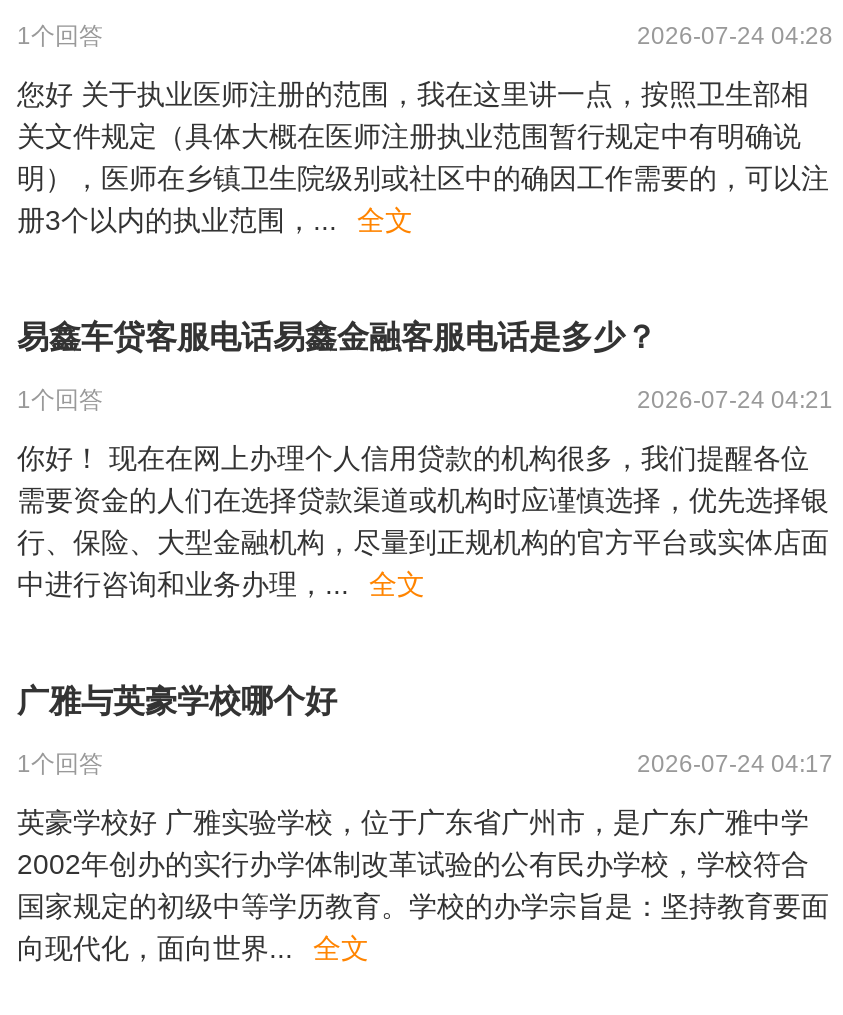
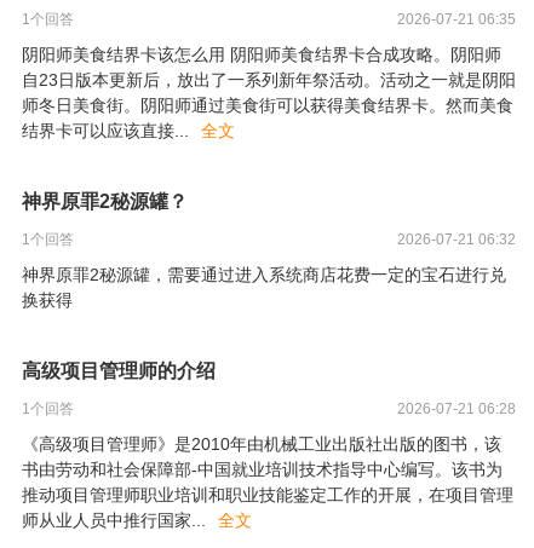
- 2026-07-24 04:28
+ 2026-07-21 06:35

- 您好 关于执业医师注册的范围，我在这里讲一点，按照卫生部相
- 关文件规定（具体大概在医师注册执业范围暂行规定中有明确说
- 明），医师在乡镇卫生院级别或社区中的确因工作需要的，可以注
- 册3个以内的执业范围，...
+ 阴阳师美食结界卡该怎么用 阴阳师美食结界卡合成攻略。阴阳师
+ 自23日版本更新后，放出了一系列新年祭活动。活动之一就是阴阳
+ 师冬日美食街。阴阳师通过美食街可以获得美食结界卡。然而美食
+ 结界卡可以应该直接...

- 易鑫车贷客服电话易鑫金融客服电话是多少？
+ 神界原罪2秘源罐？

- 2026-07-24 04:21
+ 2026-07-21 06:32

- 你好！ 现在在网上办理个人信用贷款的机构很多，我们提醒各位
- 需要资金的人们在选择贷款渠道或机构时应谨慎选择，优先选择银
- 行、保险、大型金融机构，尽量到正规机构的官方平台或实体店面
- 中进行咨询和业务办理，...
- 全文
+ 神界原罪2秘源罐，需要通过进入系统商店花费一定的宝石进行兑
+ 换获得

- 广雅与英豪学校哪个好
+ 高级项目管理师的介绍

- 2026-07-24 04:17
+ 2026-07-21 06:28

- 英豪学校好 广雅实验学校，位于广东省广州市，是广东广雅中学
- 2002年创办的实行办学体制改革试验的公有民办学校，学校符合
- 国家规定的初级中等学历教育。学校的办学宗旨是：坚持教育要面
- 向现代化，面向世界...
+ 《高级项目管理师》是2010年由机械工业出版社出版的图书，该
+ 书由劳动和社会保障部-中国就业培训技术指导中心编写。该书为
+ 推动项目管理师职业培训和职业技能鉴定工作的开展，在项目管理
+ 师从业人员中推行国家...
